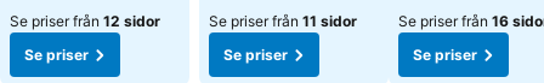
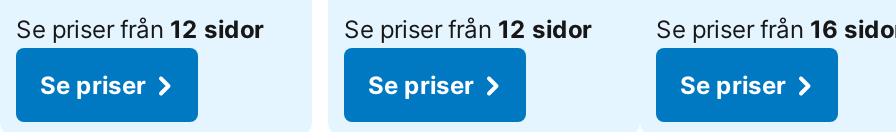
- Se priser från 11 sidor
+ Se priser från 12 sidor
